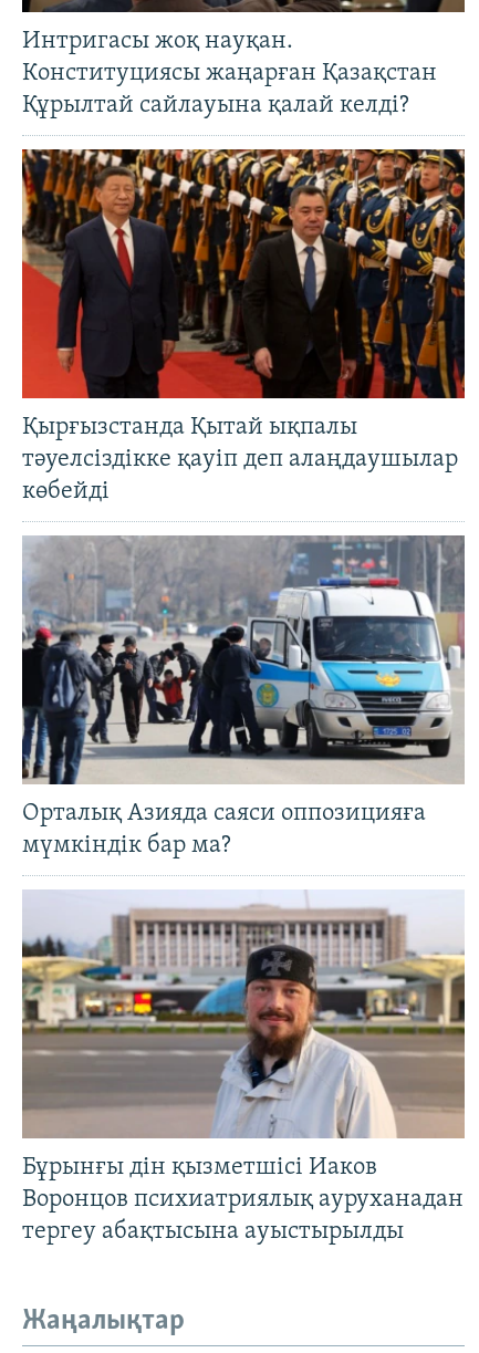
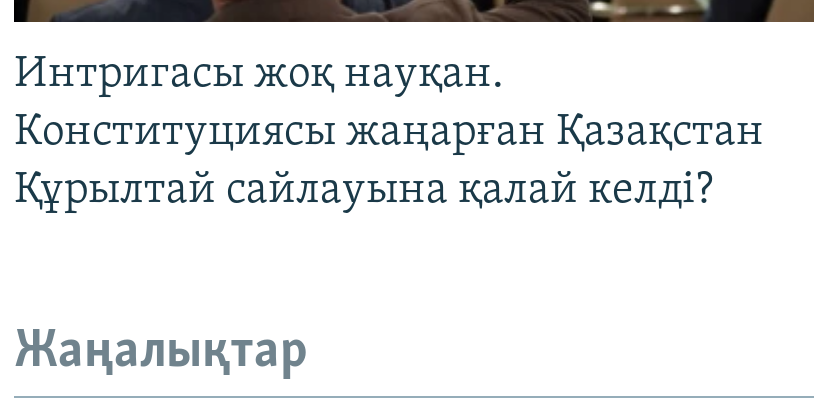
- [image]
- Қырғызстанда Қытай ықпалы
- тәуелсіздікке қауіп деп алаңдаушылар
- көбейді

- [image]
- Орталық Азияда саяси оппозицияға
- мүмкіндік бар ма?

- [image]
- Бұрынғы дін қызметшісі Иаков
- Воронцов психиатриялық ауруханадан
- тергеу абақтысына ауыстырылды
